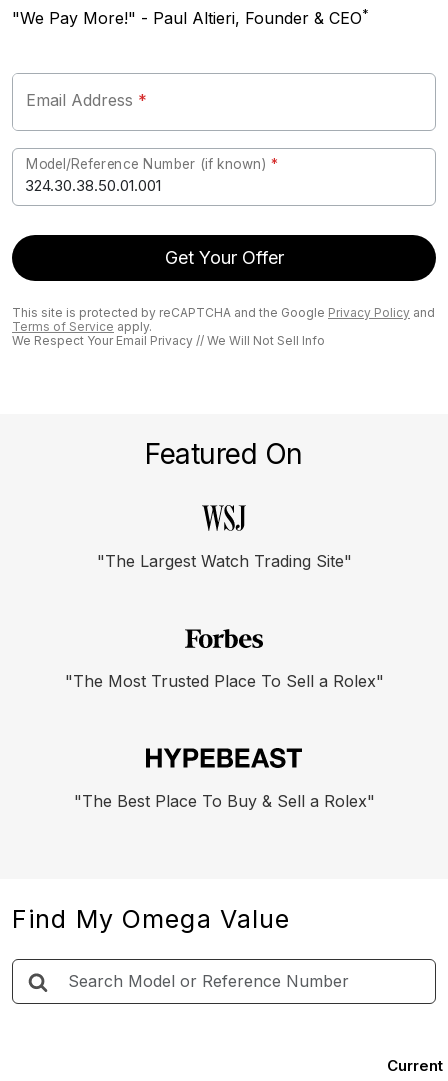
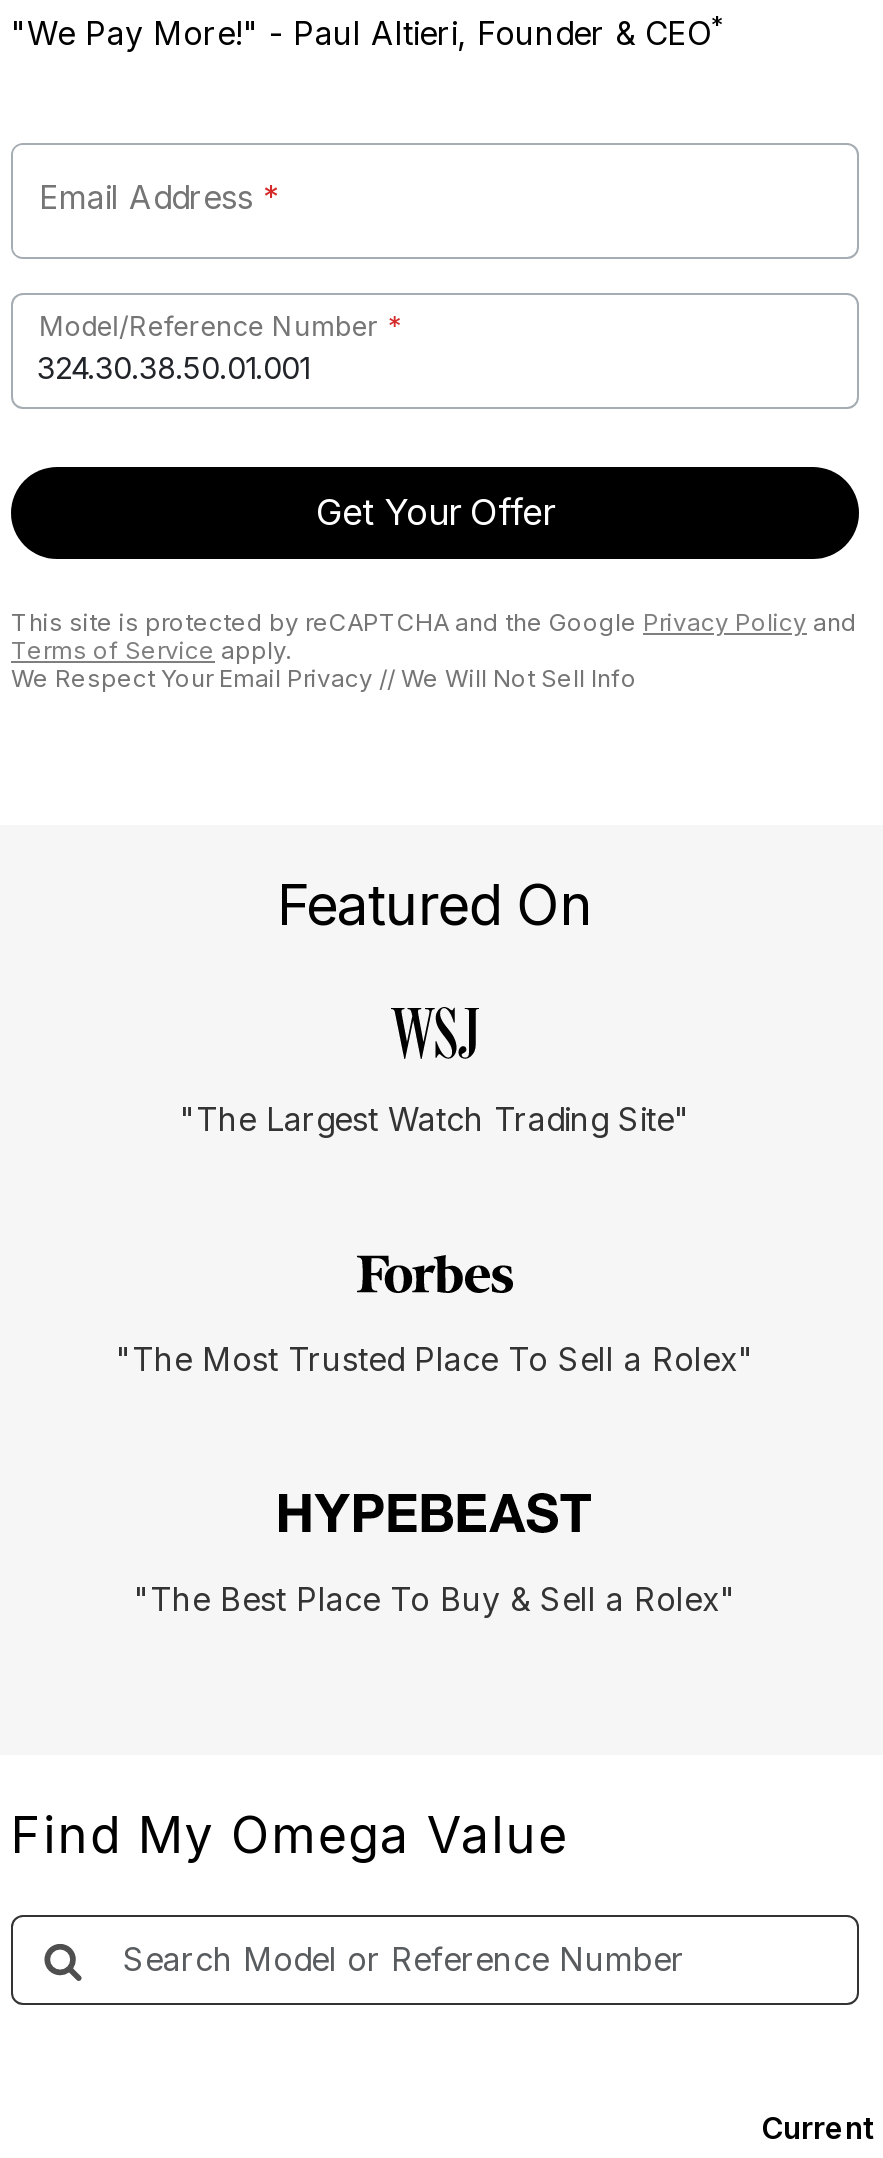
- Model/Reference Number (if known) *
+ Model/Reference Number *
